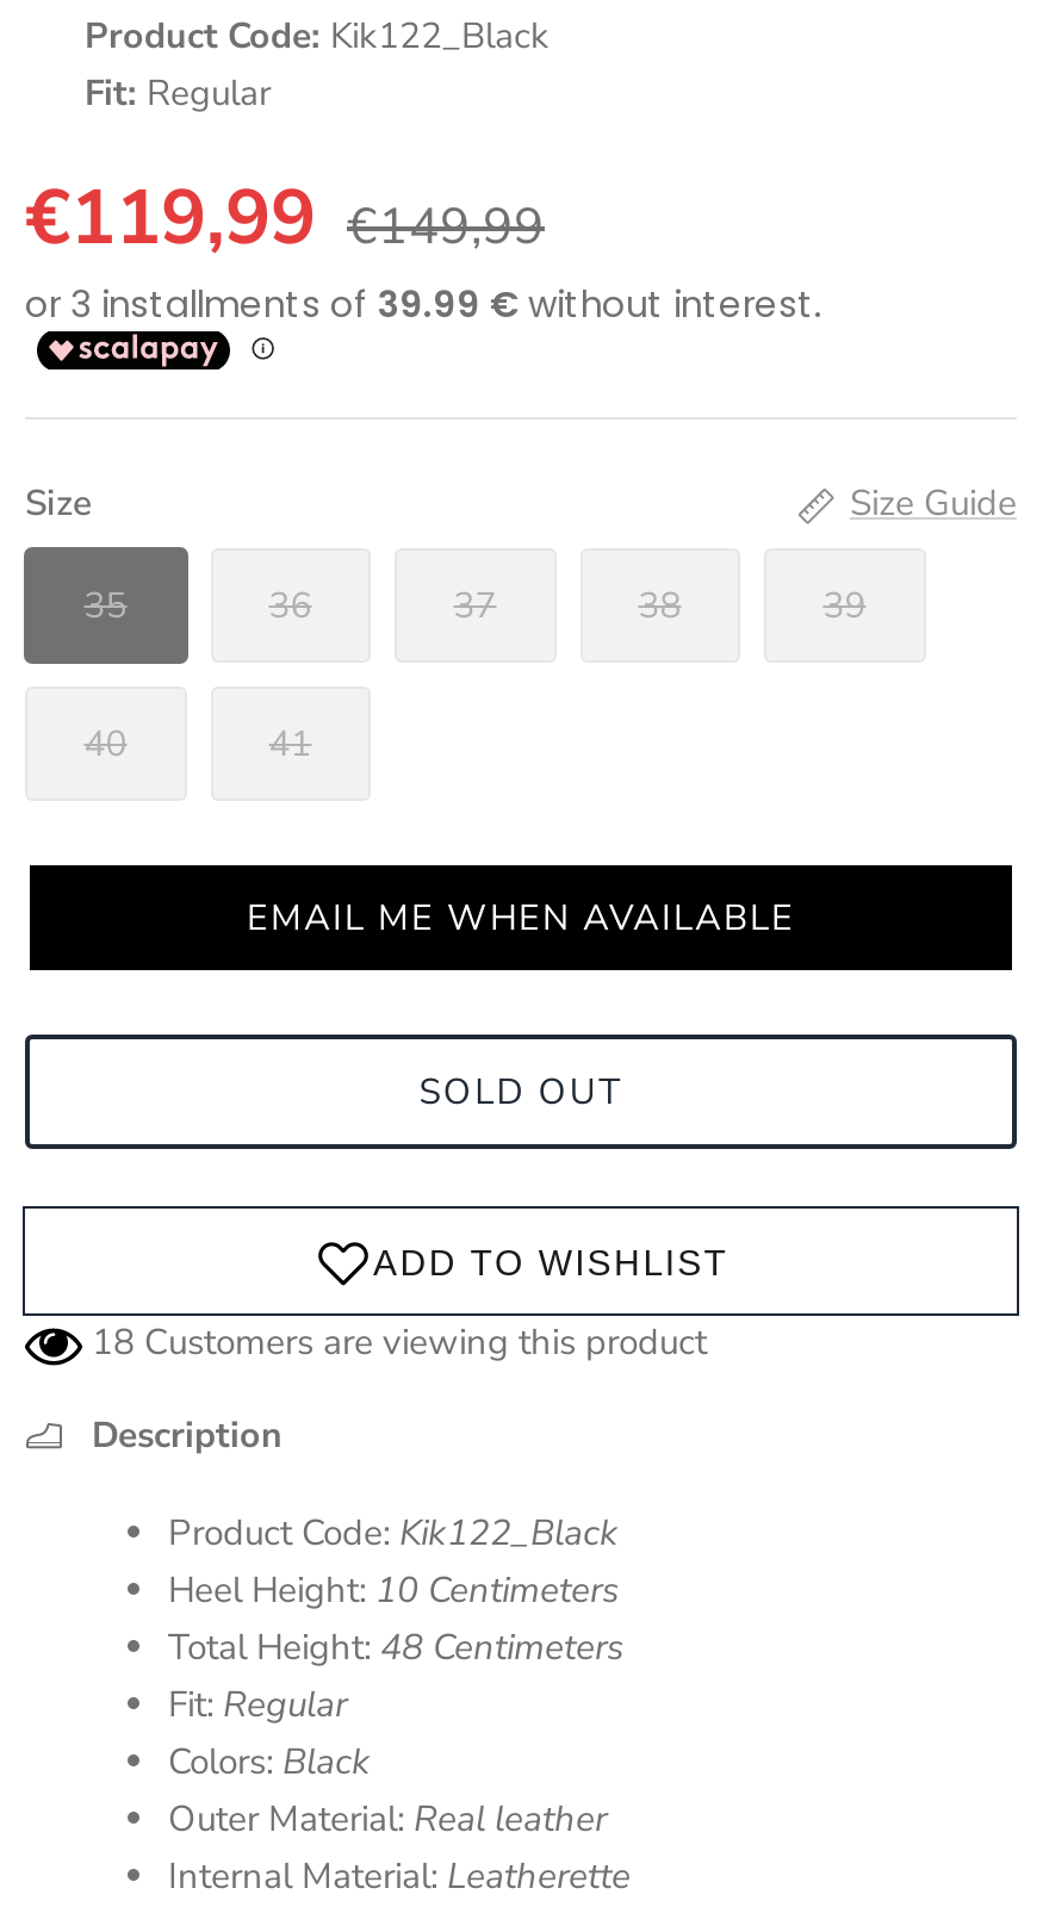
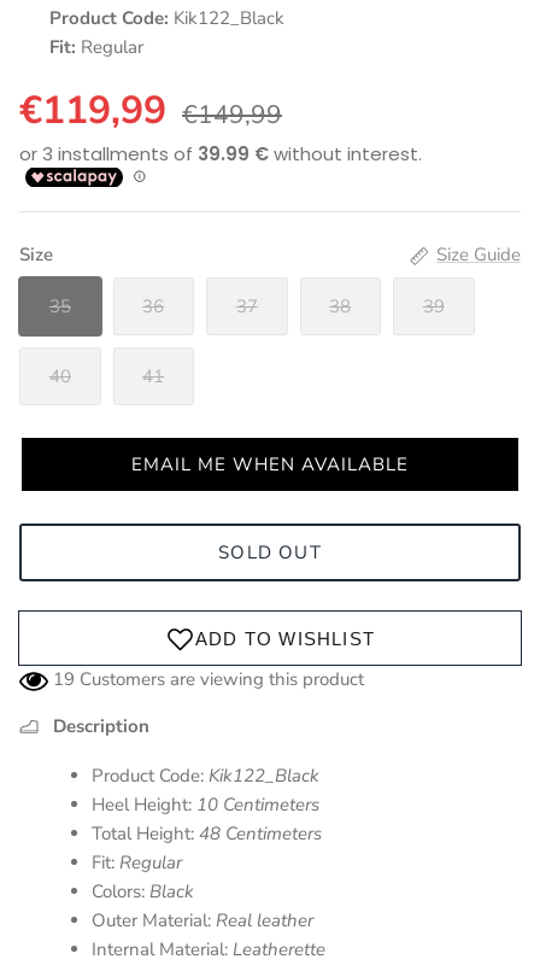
- 18 Customers are viewing this product
+ 19 Customers are viewing this product
